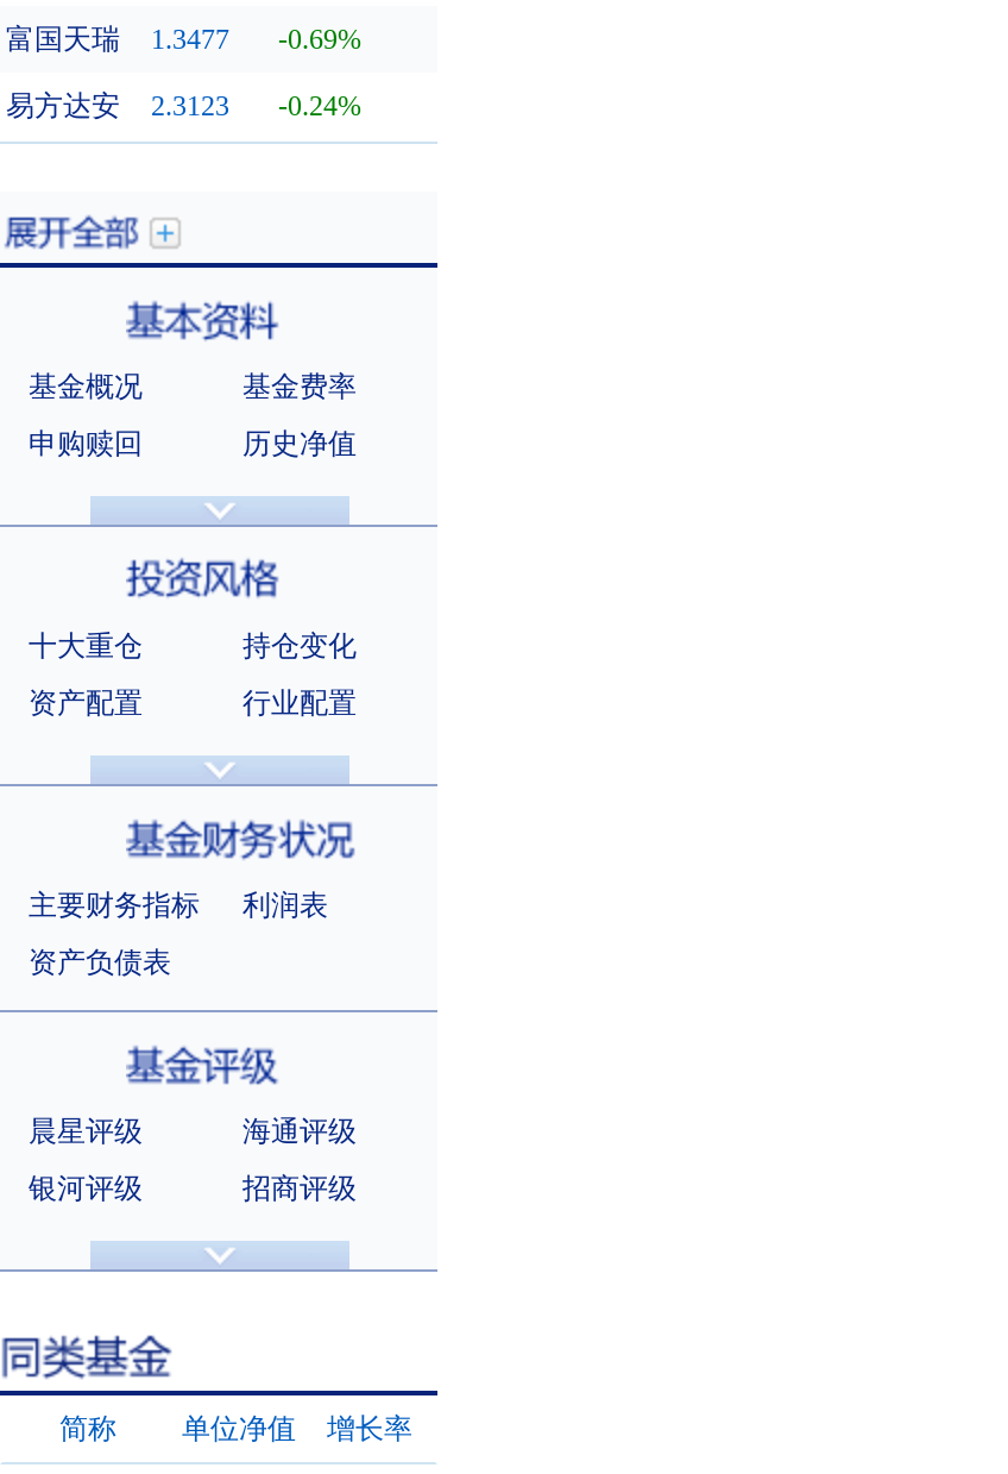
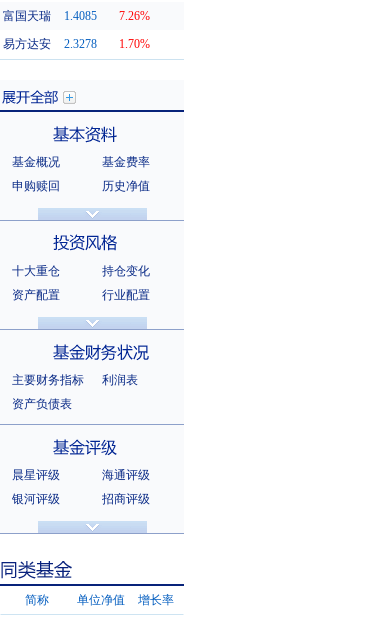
- 1.3477
+ 1.4085

- -0.69%
+ 7.26%

- 2.3123
+ 2.3278

- -0.24%
+ 1.70%
